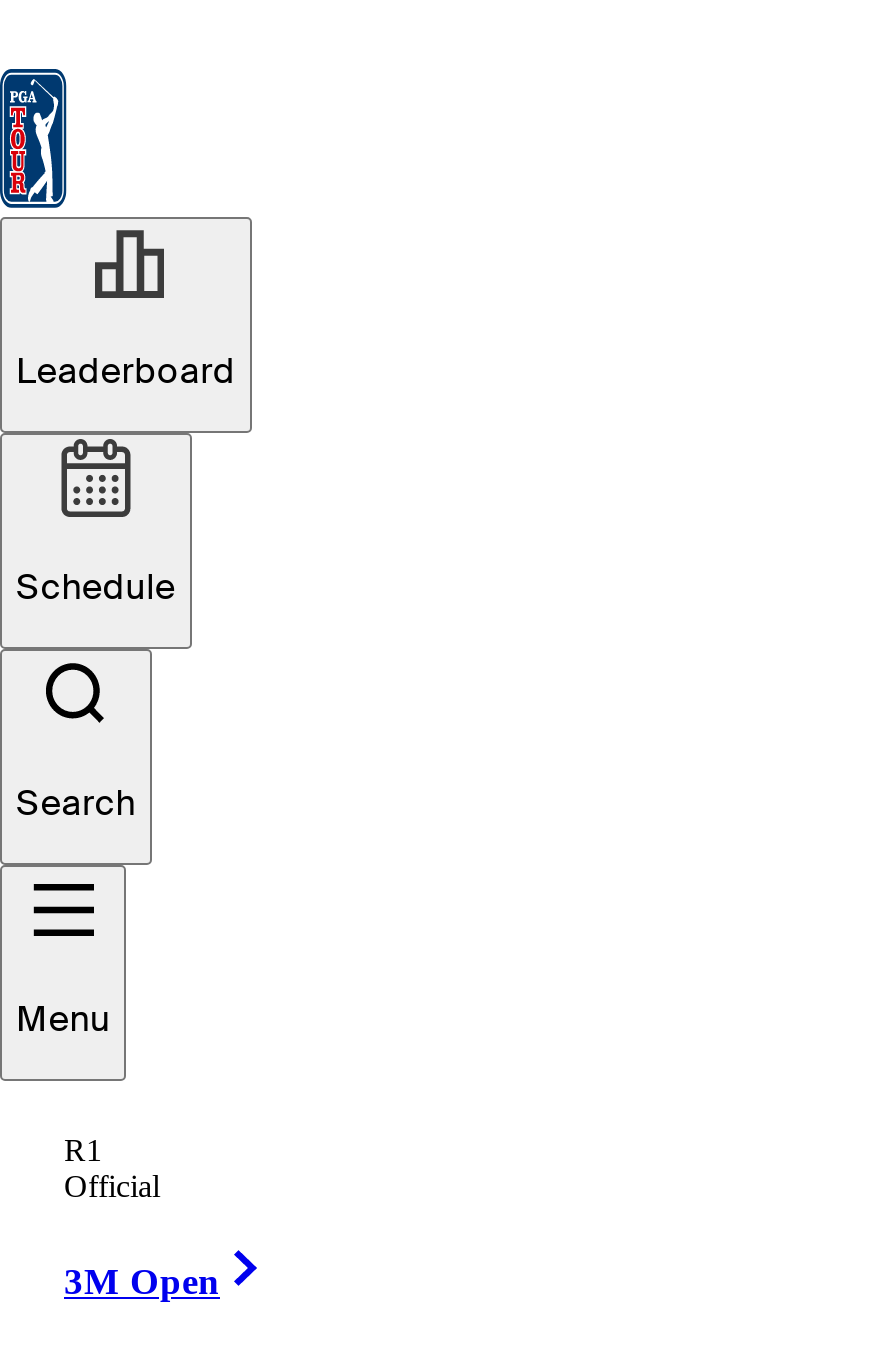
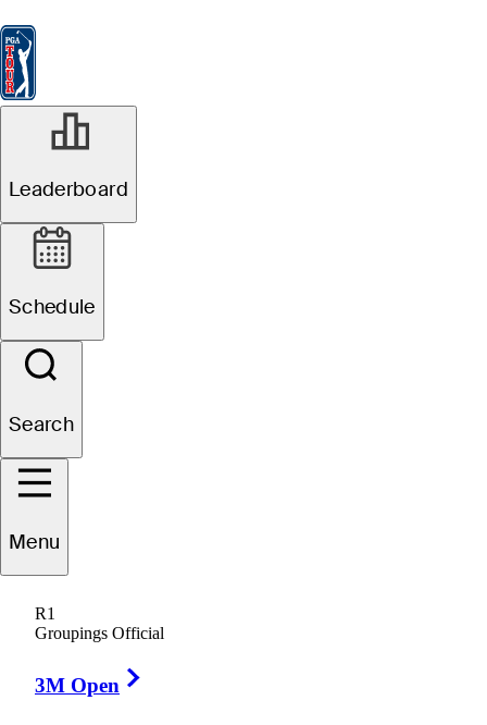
- Official
+ Groupings Official
